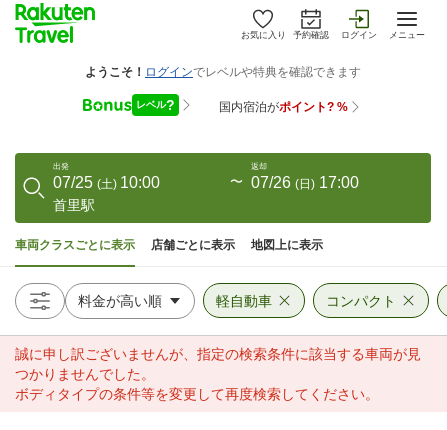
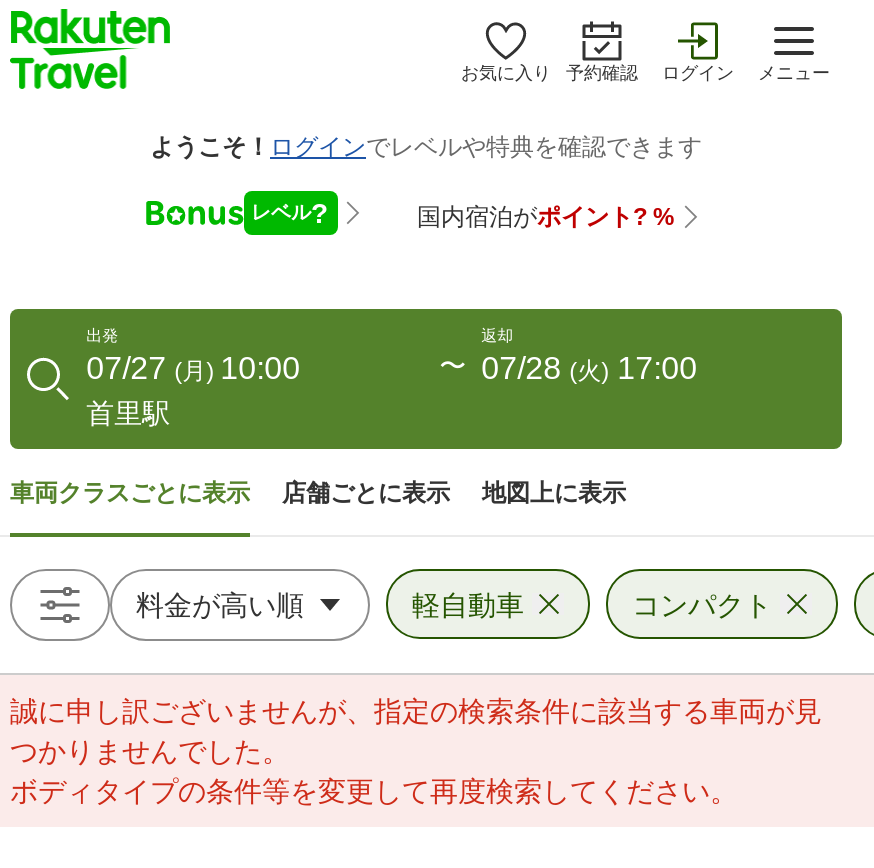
- 07/25 (土) 10:00
+ 07/27 (月) 10:00

- 07/26 (日) 17:00
+ 07/28 (火) 17:00
